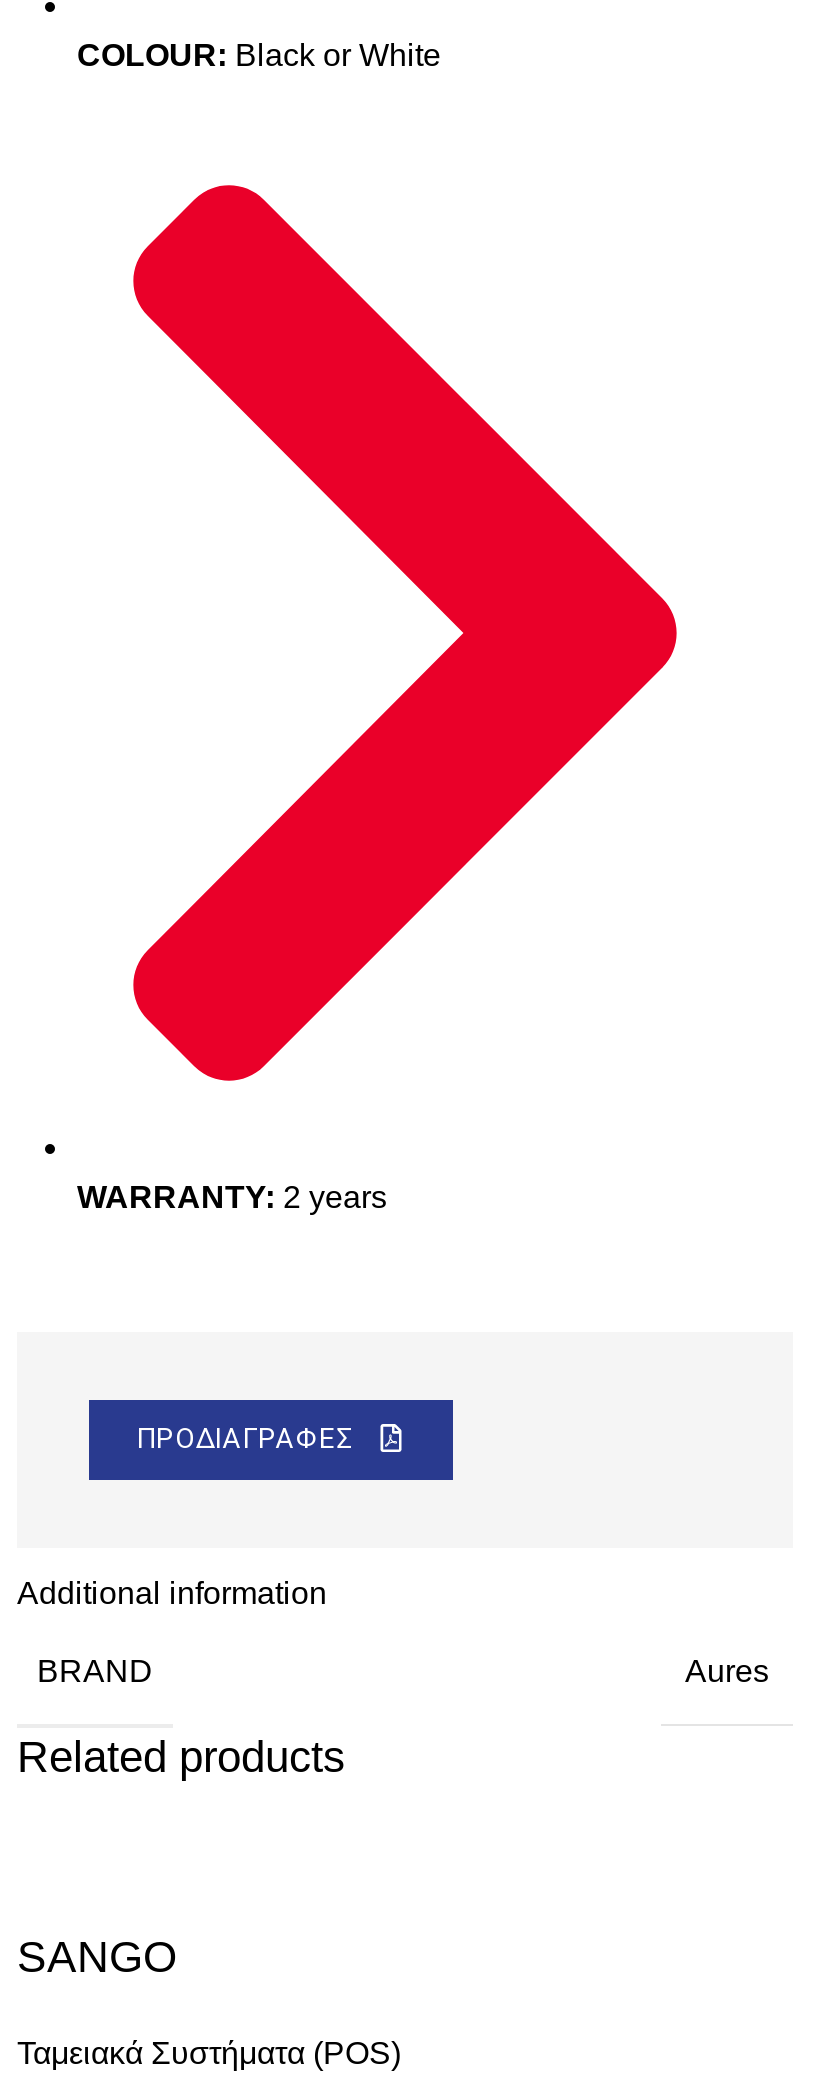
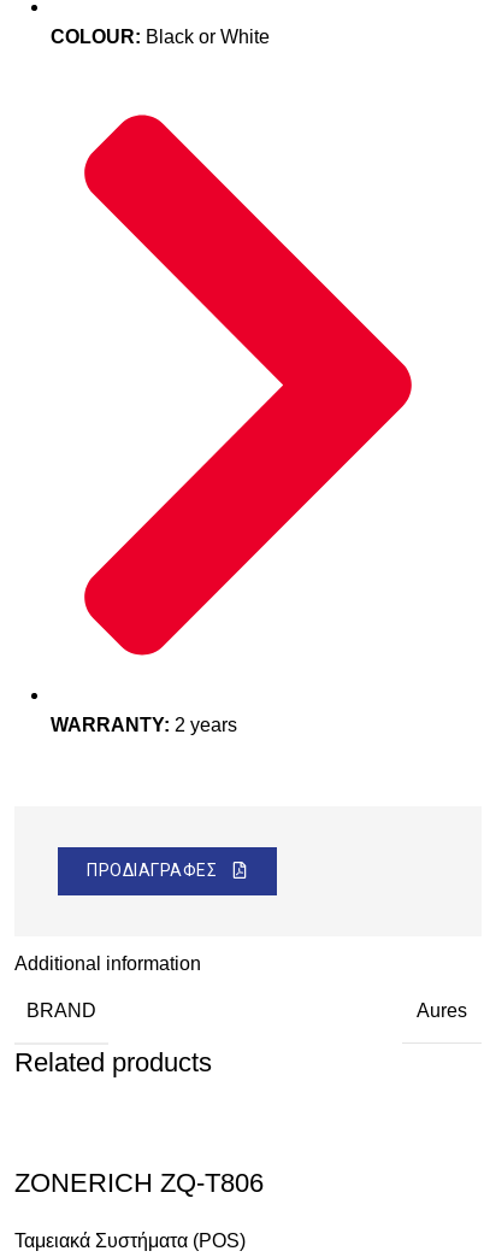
- SANGO
+ ZONERICH ZQ-T806
